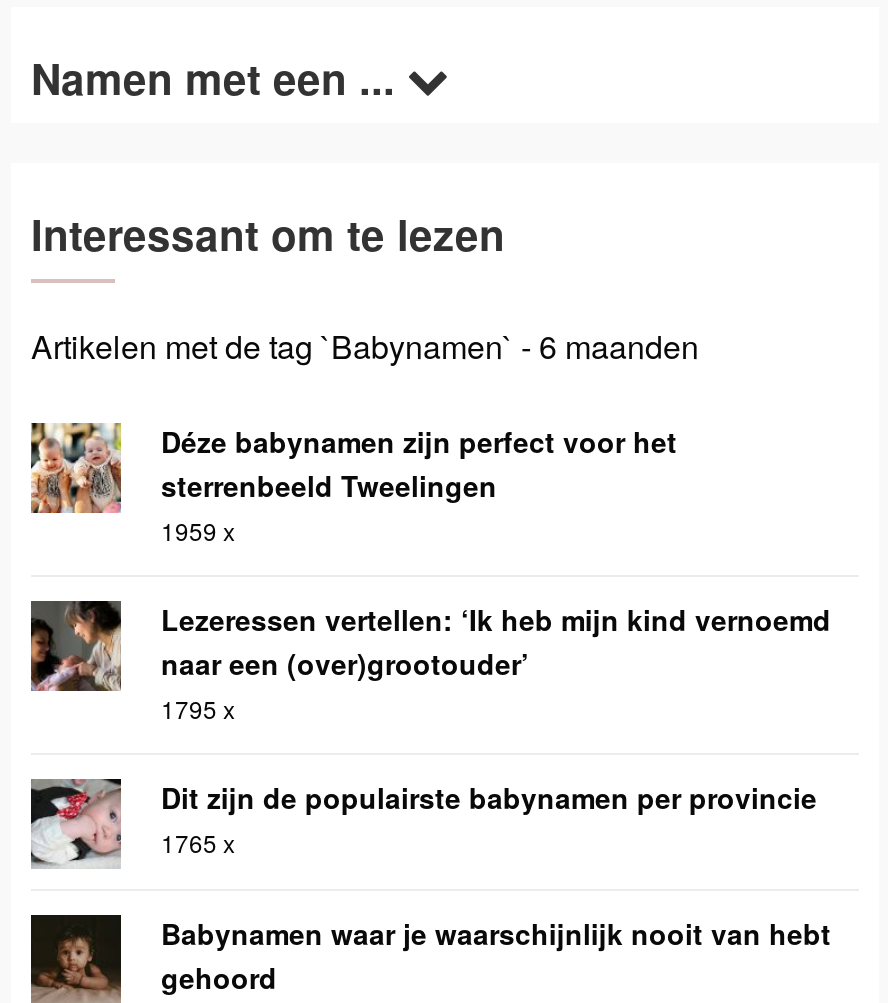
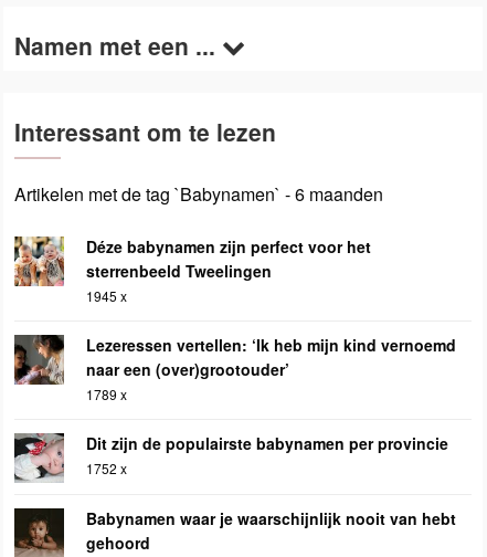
- 1959 x
+ 1945 x

- 1795 x
+ 1789 x

- 1765 x
+ 1752 x
